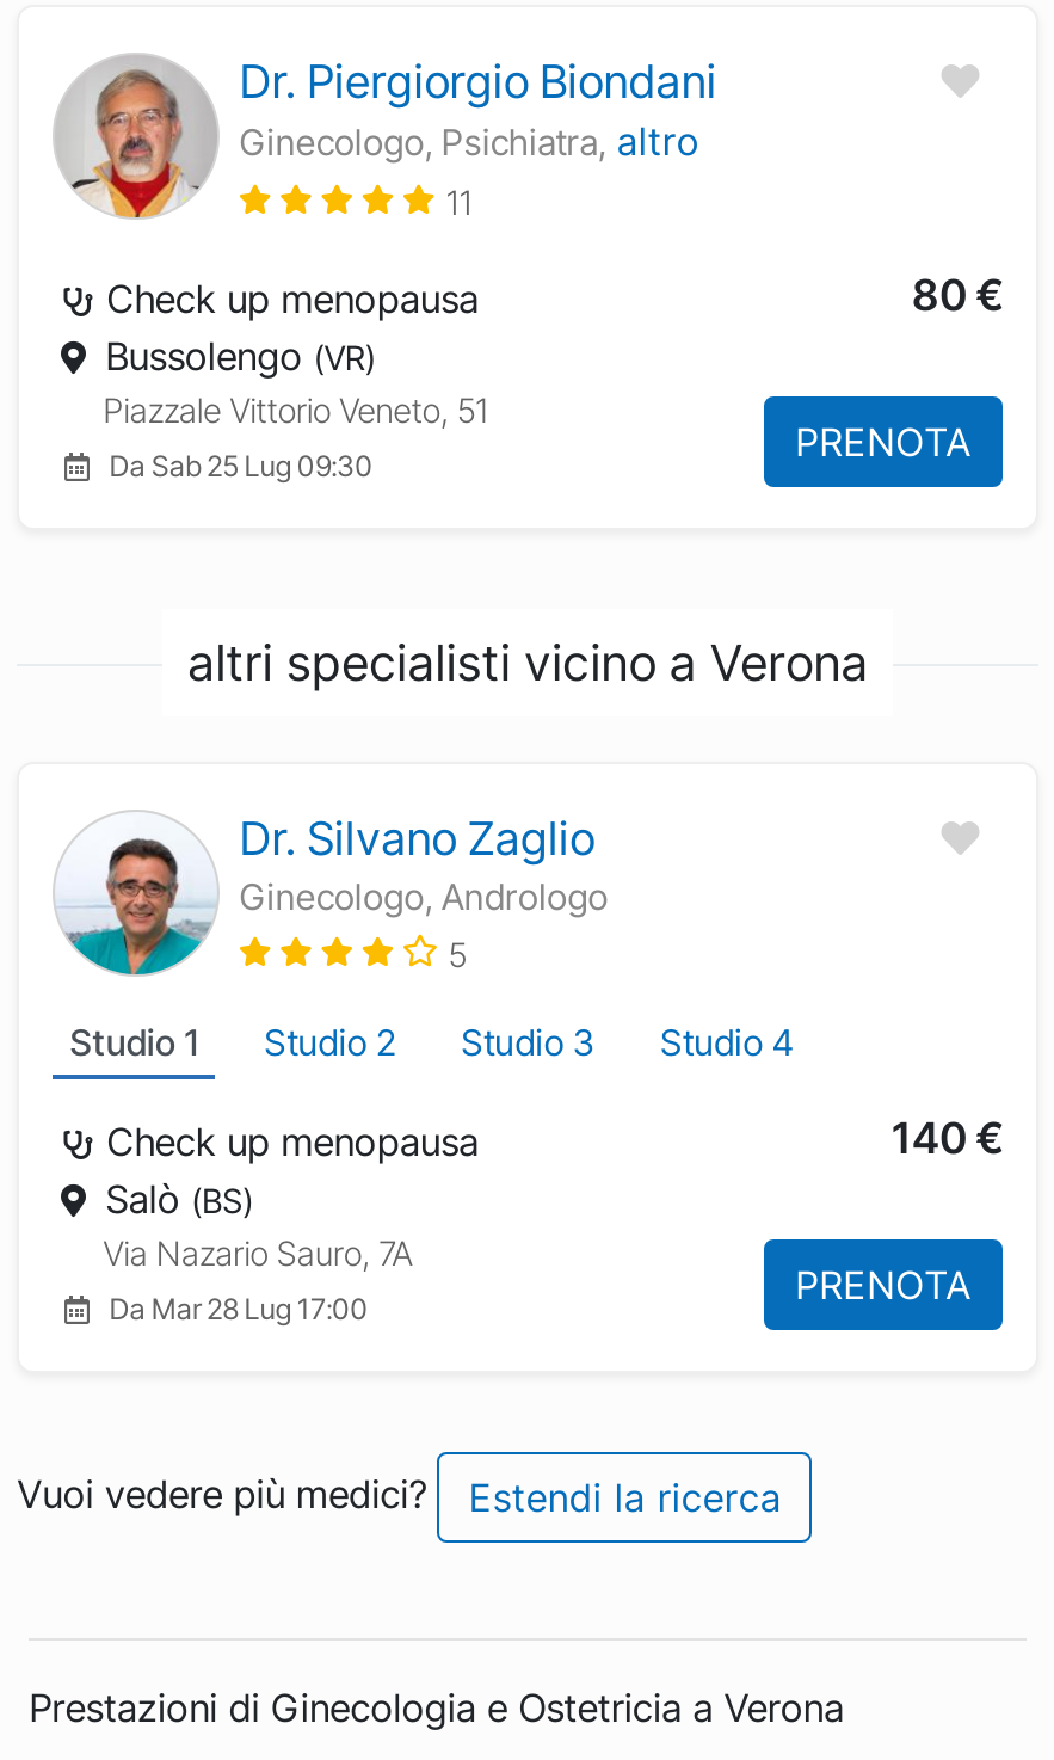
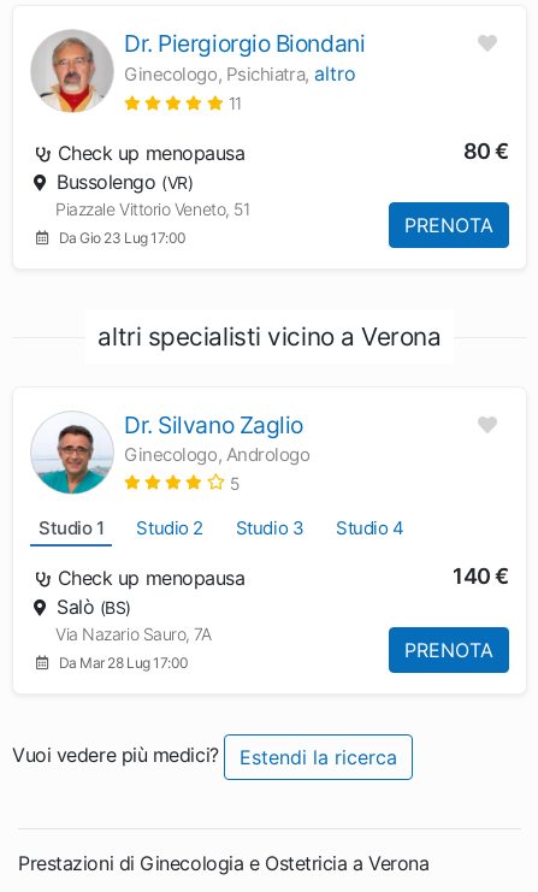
- Da Sab 25 Lug 09:30
+ Da Gio 23 Lug 17:00
